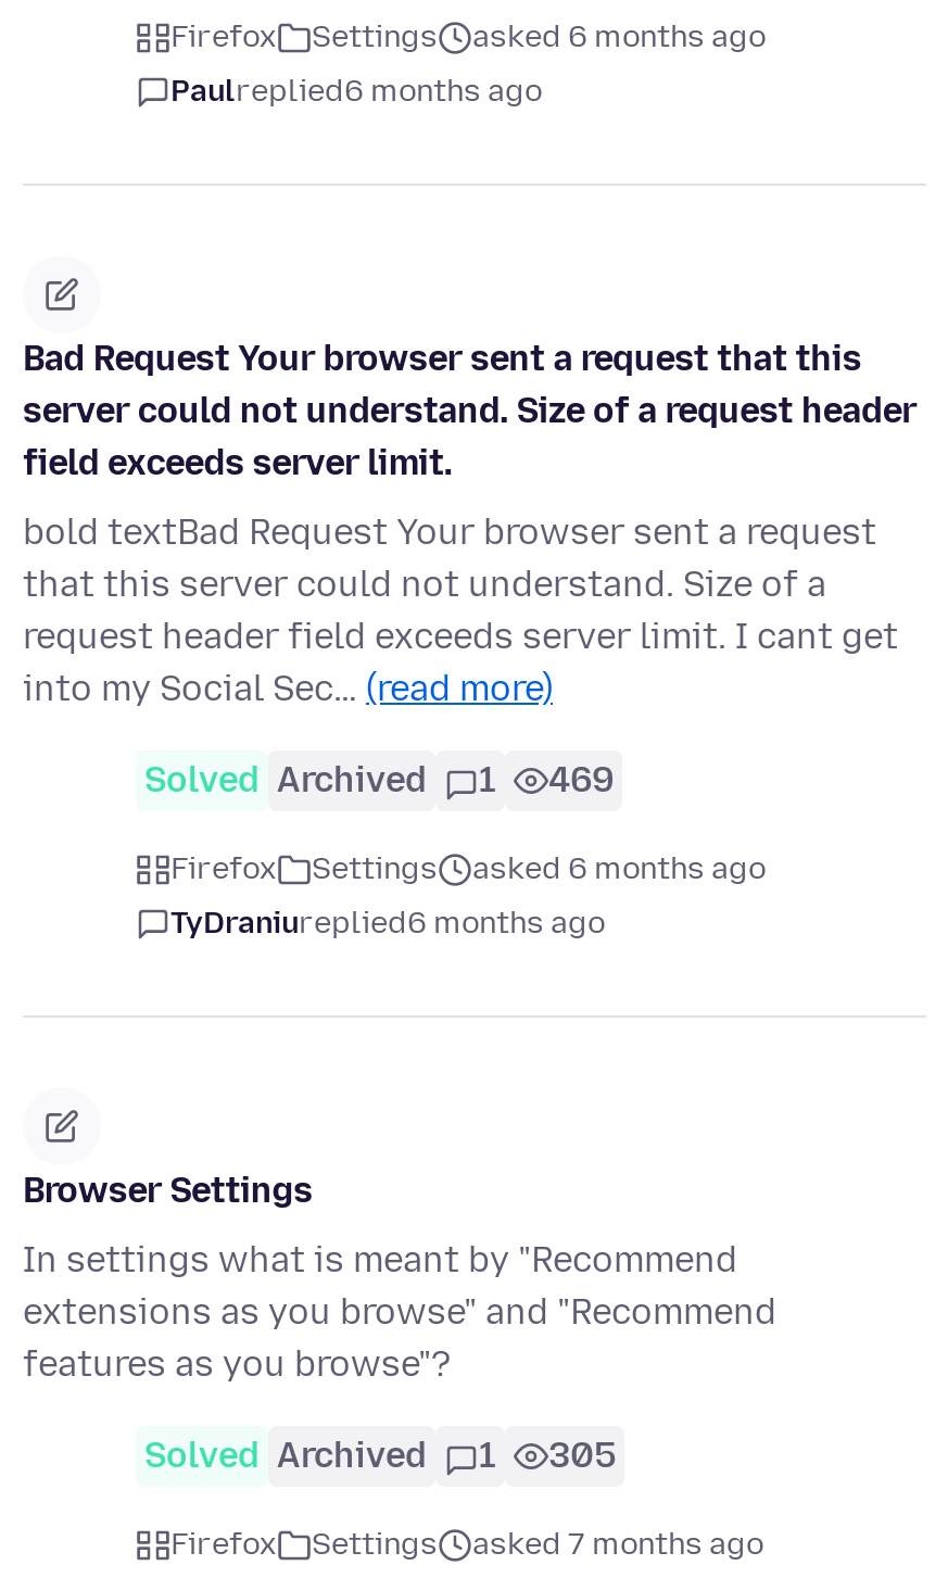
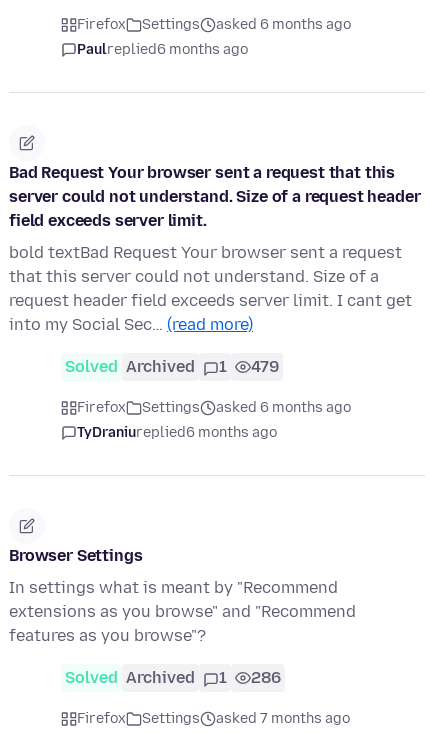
- Solved Archived 1 469
+ Solved Archived 1 479

- Solved Archived 1 305
+ Solved Archived 1 286
